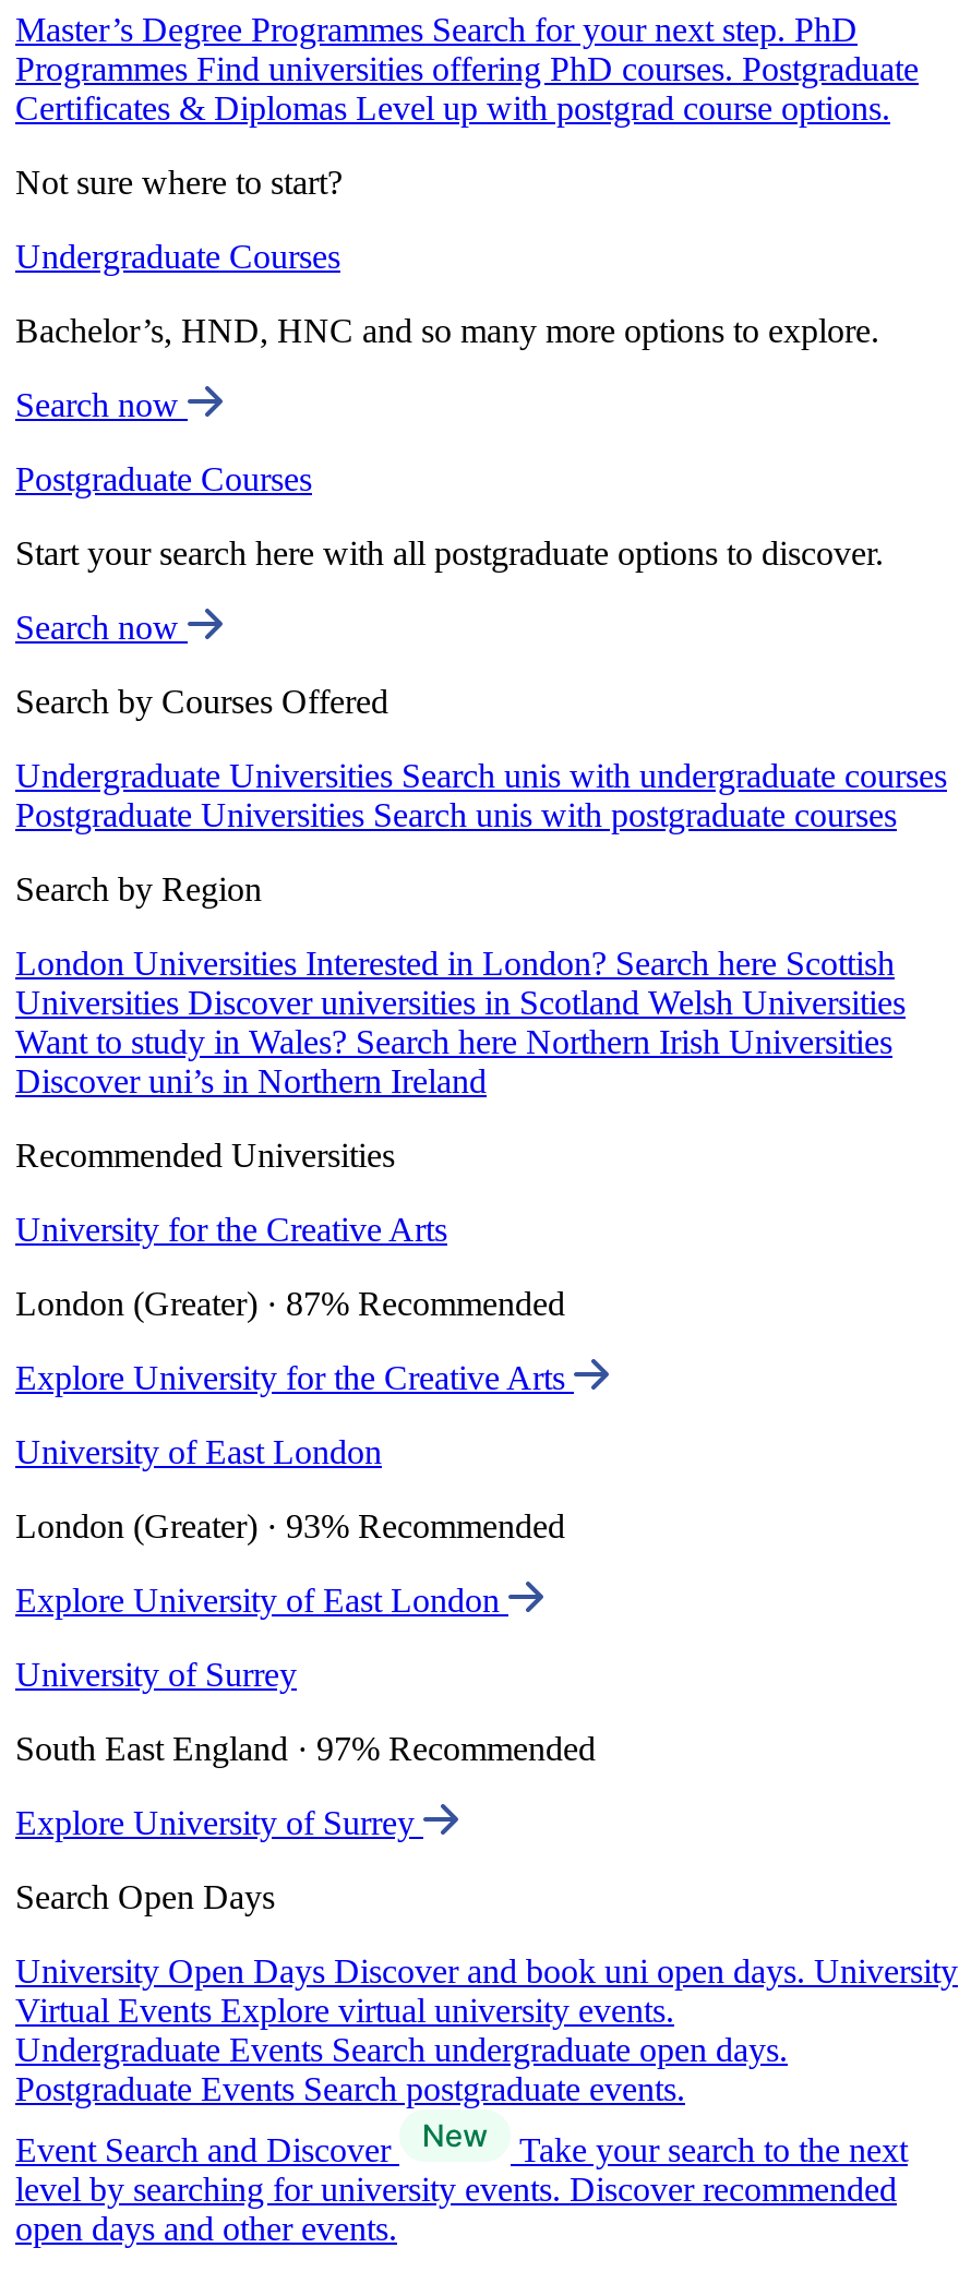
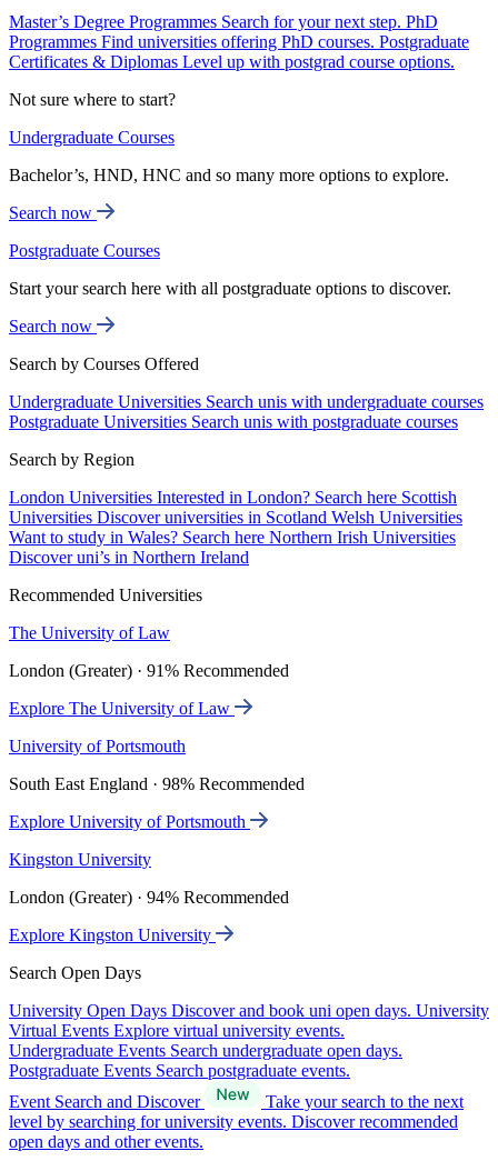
- University for the Creative Arts
+ The University of Law

- London (Greater) · 87% Recommended
+ London (Greater) · 91% Recommended

- Explore University for the Creative Arts
+ Explore The University of Law

- University of East London
+ University of Portsmouth

- London (Greater) · 93% Recommended
+ South East England · 98% Recommended

- Explore University of East London
+ Explore University of Portsmouth

- University of Surrey
+ Kingston University

- South East England · 97% Recommended
+ London (Greater) · 94% Recommended

- Explore University of Surrey
+ Explore Kingston University
